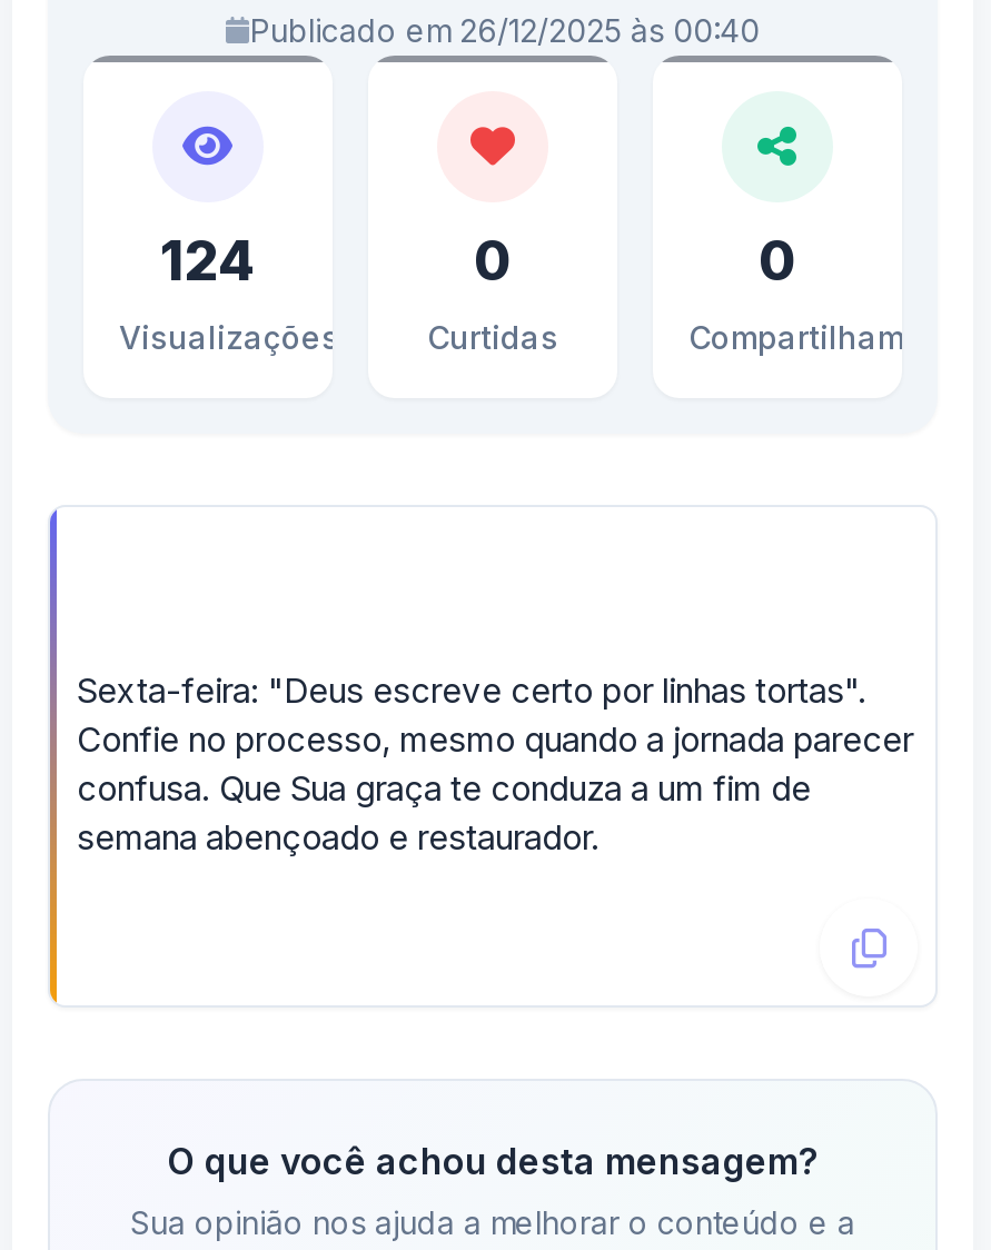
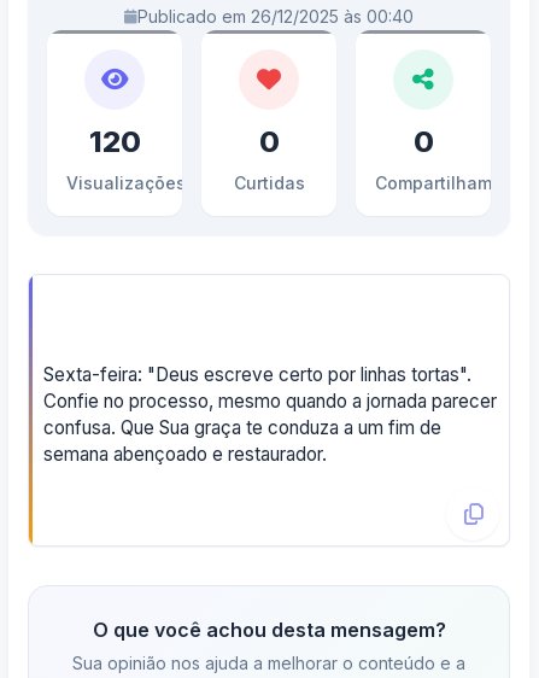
- 124
+ 120
